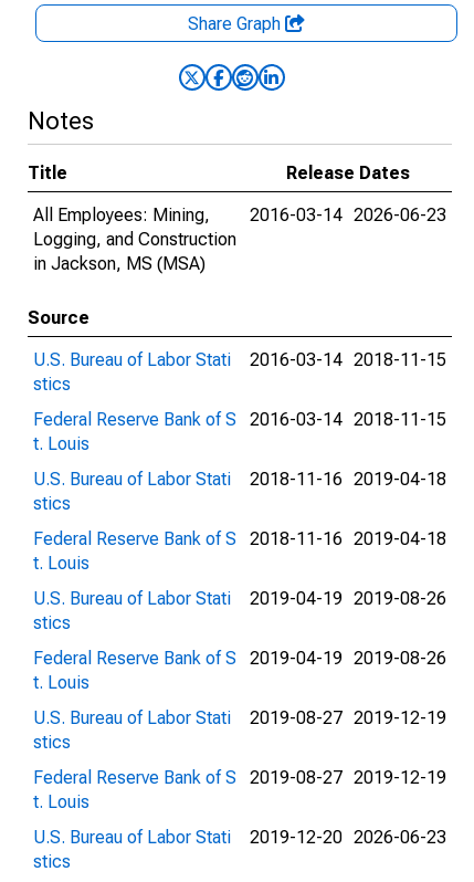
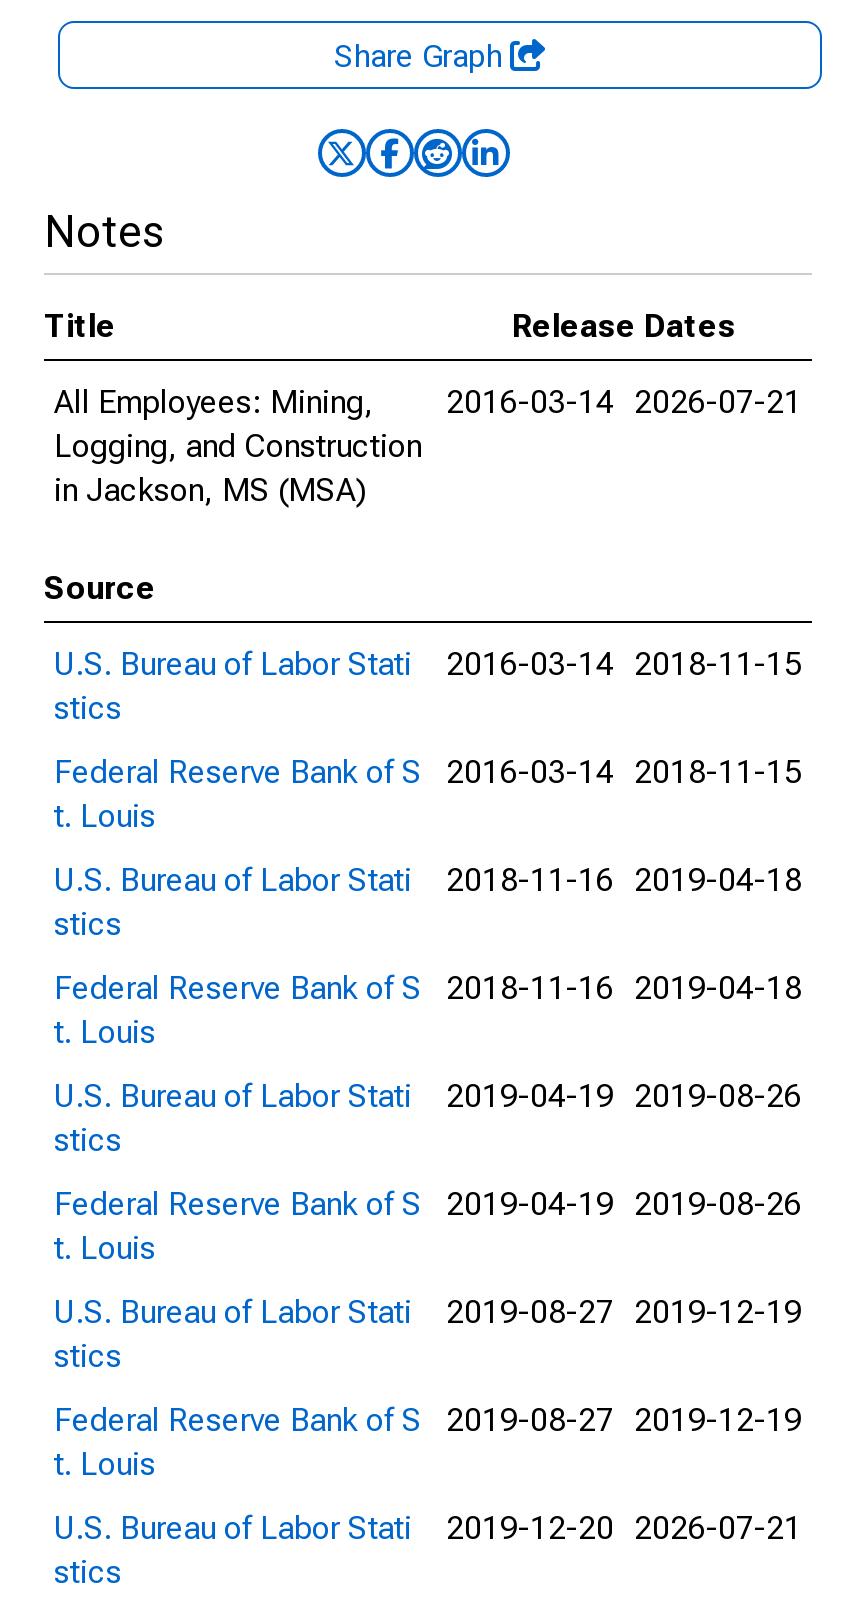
- All Employees: Mining, 2016-03-14 2026-06-23
+ All Employees: Mining, 2016-03-14 2026-07-21

- U.S. Bureau of Labor Stati 2019-12-20 2026-06-23
+ U.S. Bureau of Labor Stati 2019-12-20 2026-07-21
